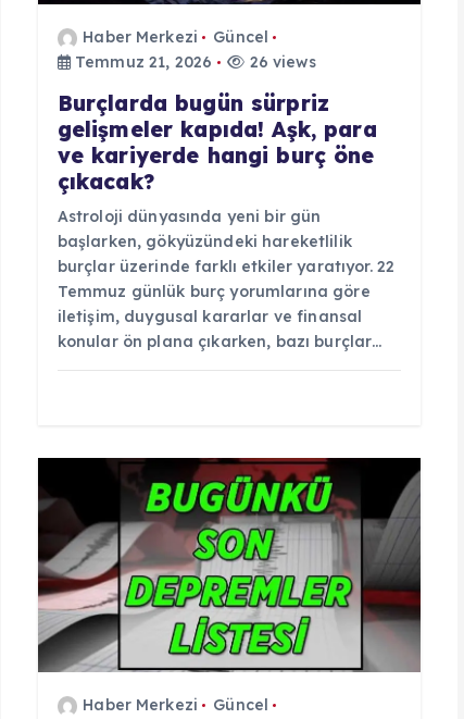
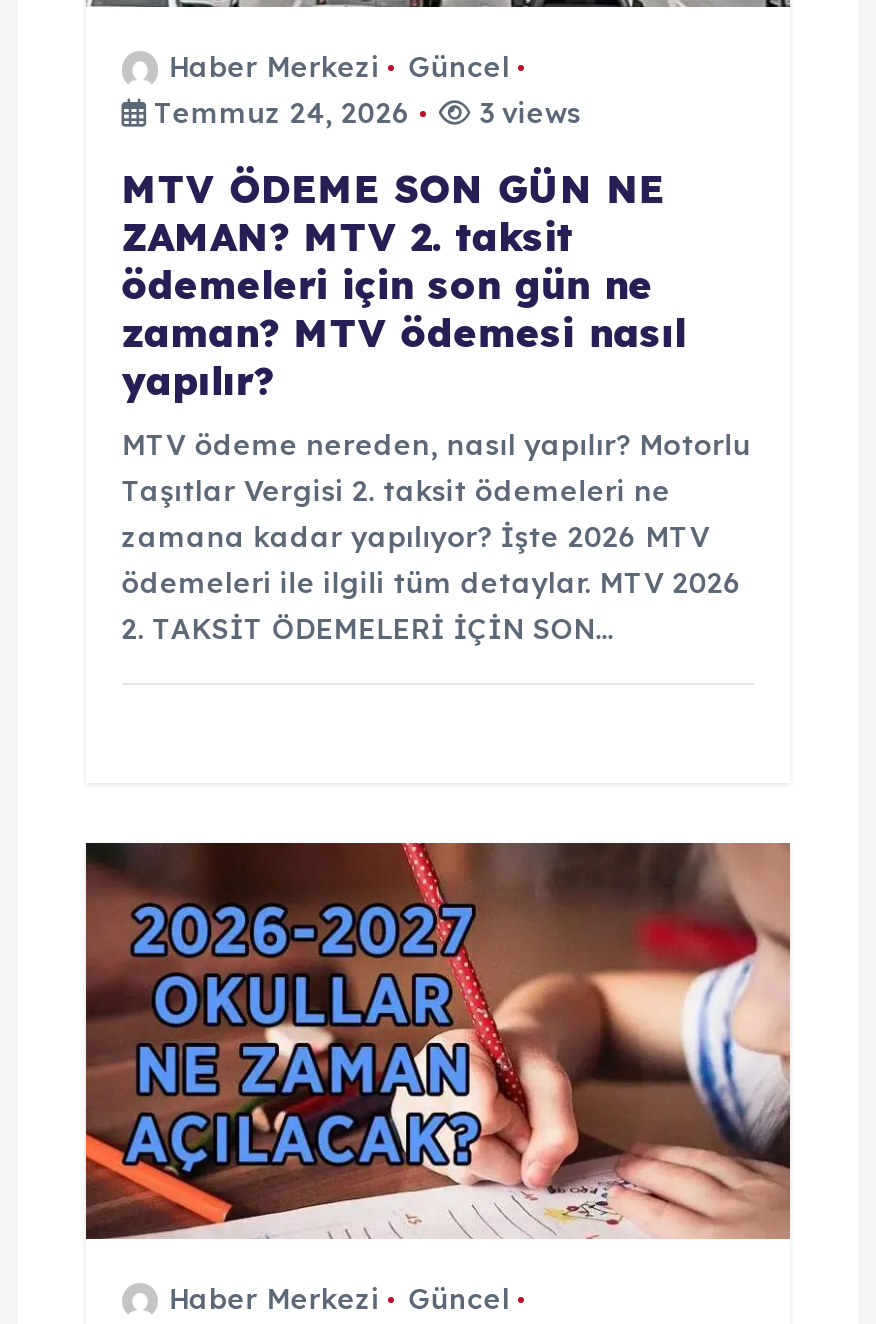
- Temmuz 21, 2026
- 26 views
+ Temmuz 24, 2026
+ 3 views

- Burçlarda bugün sürpriz
- gelişmeler kapıda! Aşk, para
- ve kariyerde hangi burç öne
- çıkacak?
+ MTV ÖDEME SON GÜN NE
+ ZAMAN? MTV 2. taksit
+ ödemeleri için son gün ne
+ zaman? MTV ödemesi nasıl
+ yapılır?

- Astroloji dünyasında yeni bir gün
- başlarken, gökyüzündeki hareketlilik
- burçlar üzerinde farklı etkiler yaratıyor. 22
- Temmuz günlük burç yorumlarına göre
- iletişim, duygusal kararlar ve finansal
- konular ön plana çıkarken, bazı burçlar…
+ MTV ödeme nereden, nasıl yapılır? Motorlu
+ Taşıtlar Vergisi 2. taksit ödemeleri ne
+ zamana kadar yapılıyor? İşte 2026 MTV
+ ödemeleri ile ilgili tüm detaylar. MTV 2026
+ 2. TAKSİT ÖDEMELERİ İÇİN SON…

- [image]
+ [image]
